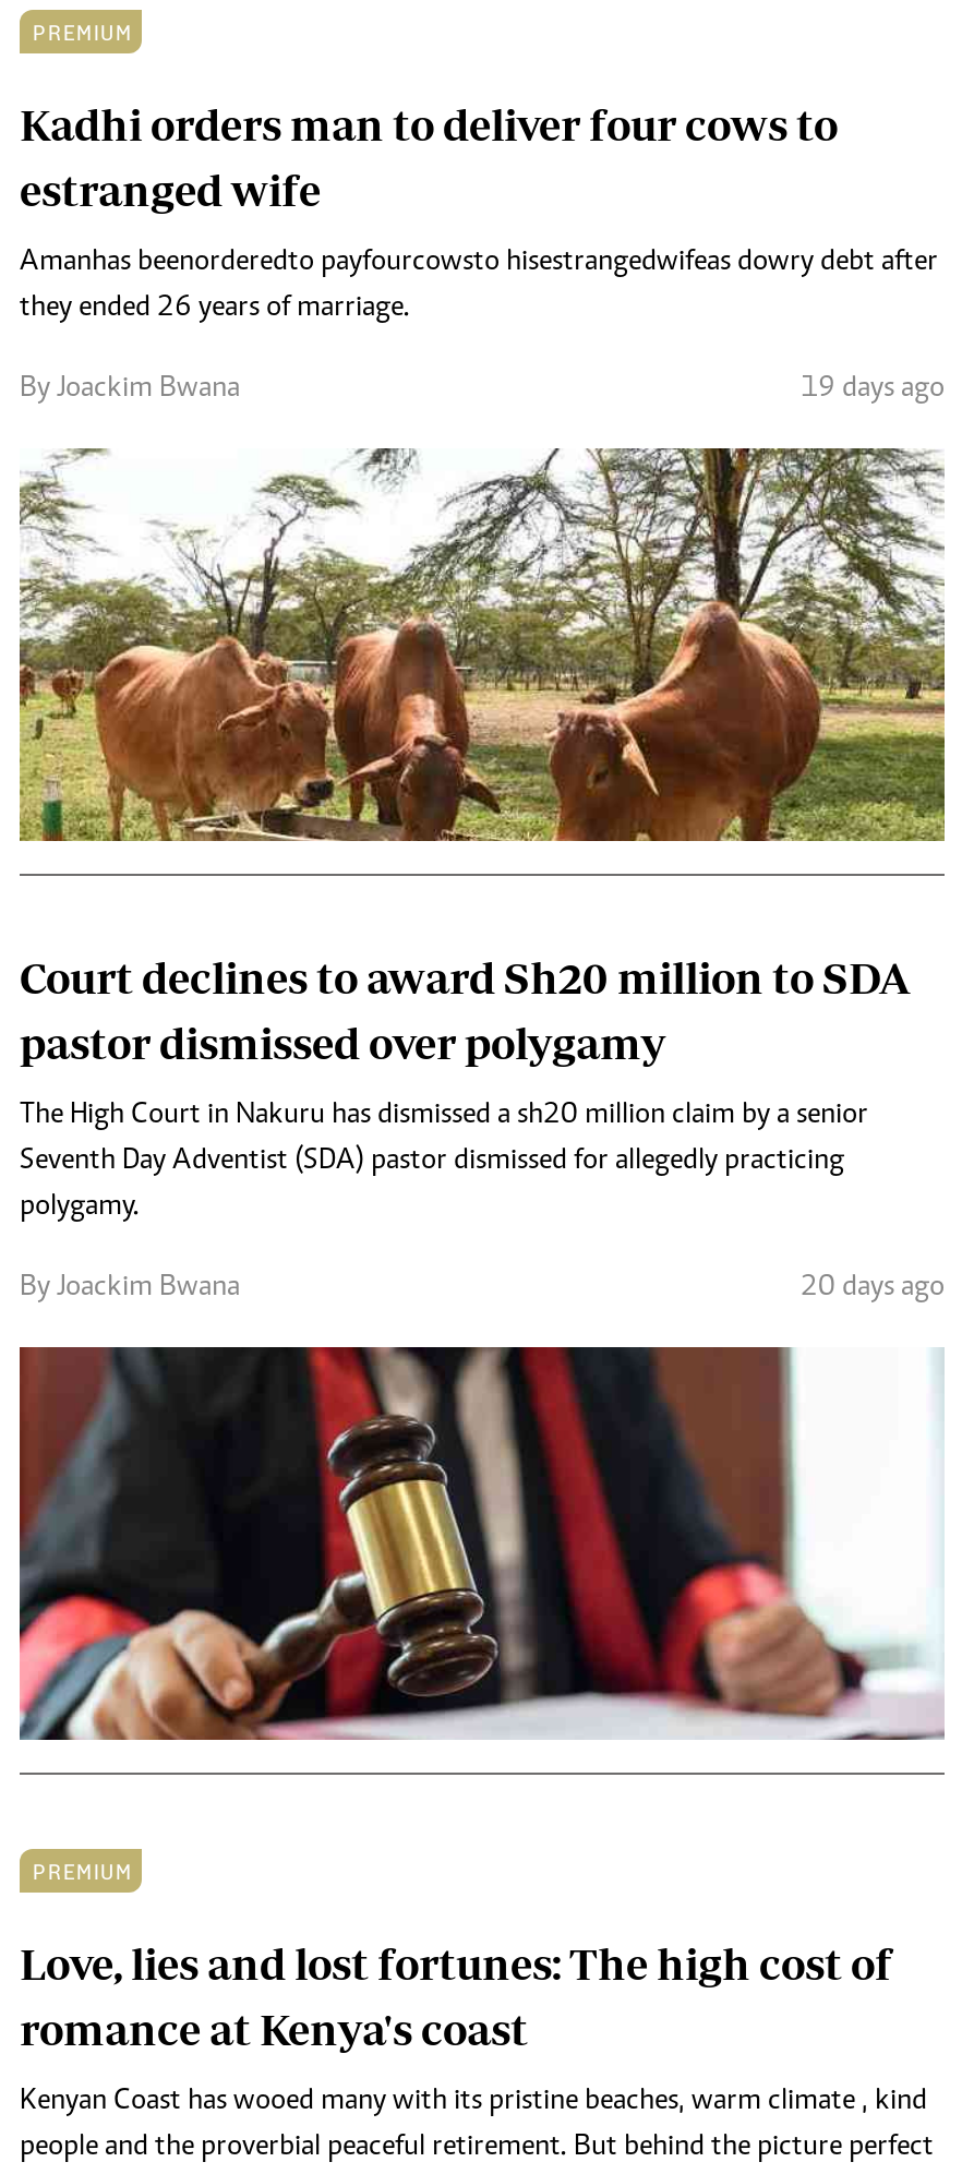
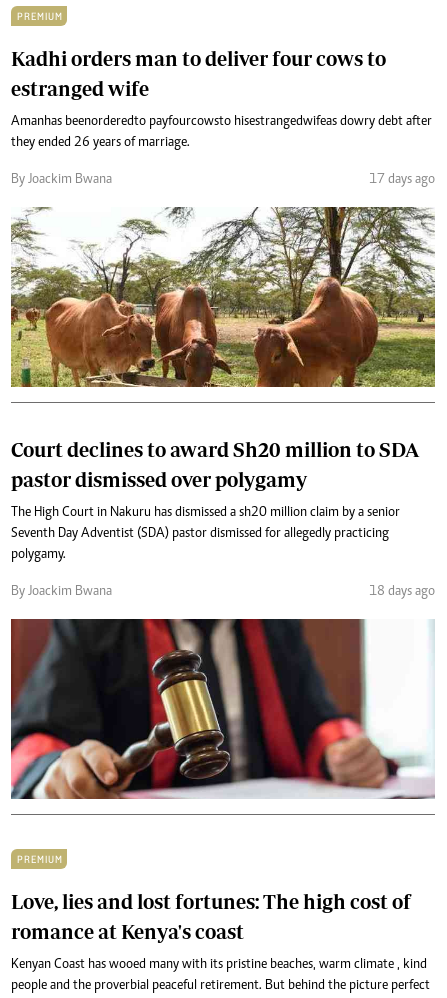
- 19 days ago
+ 17 days ago

- 20 days ago
+ 18 days ago
